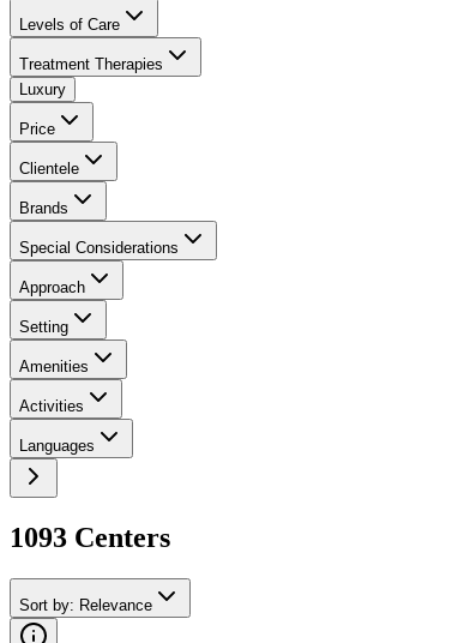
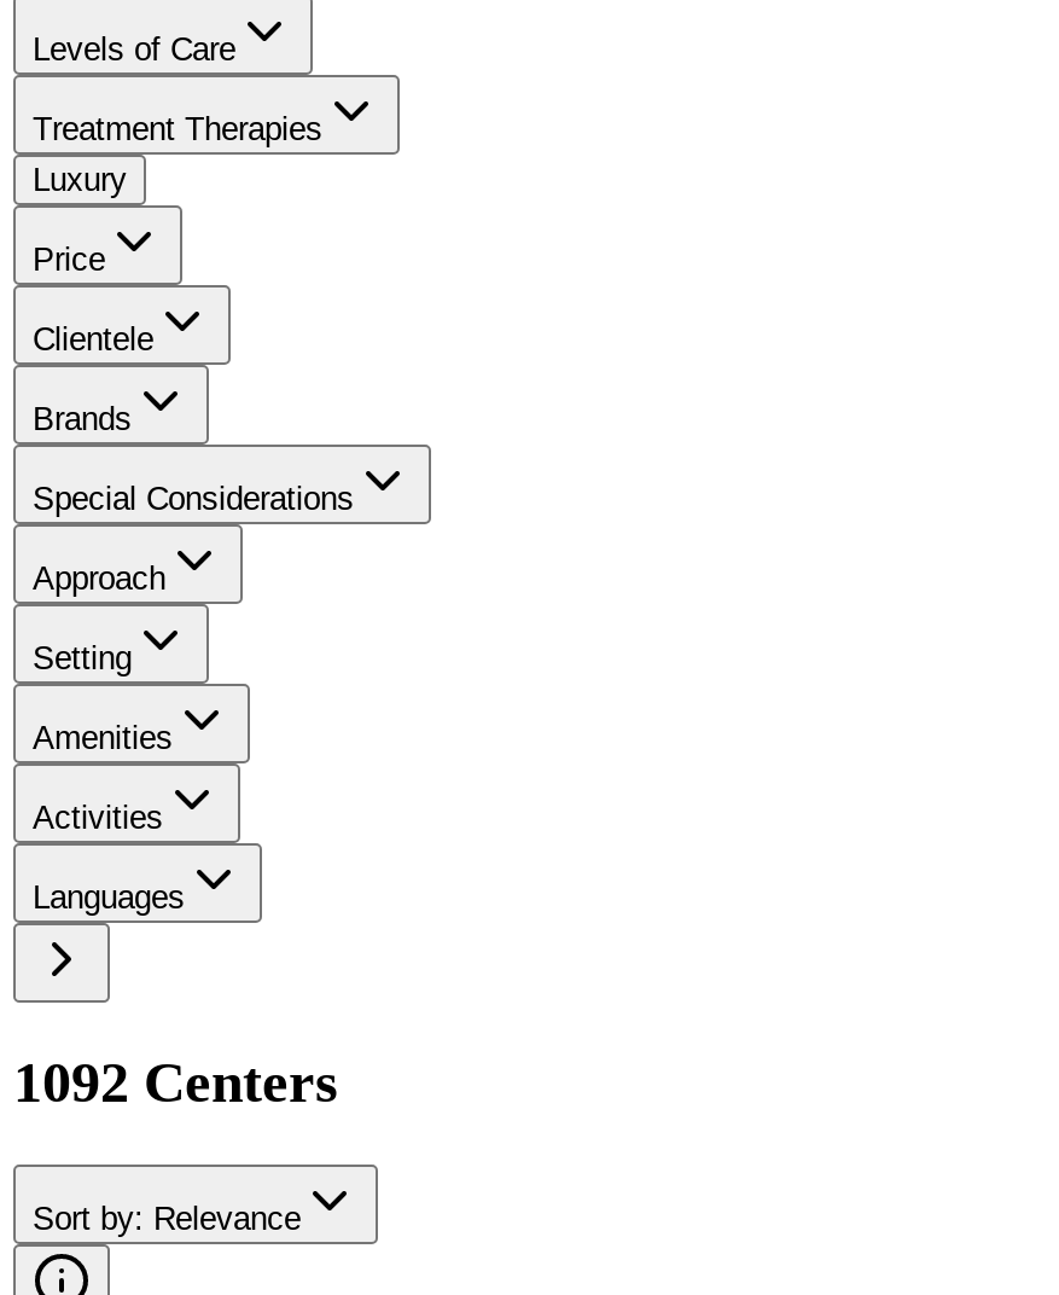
- 1093 Centers
+ 1092 Centers
